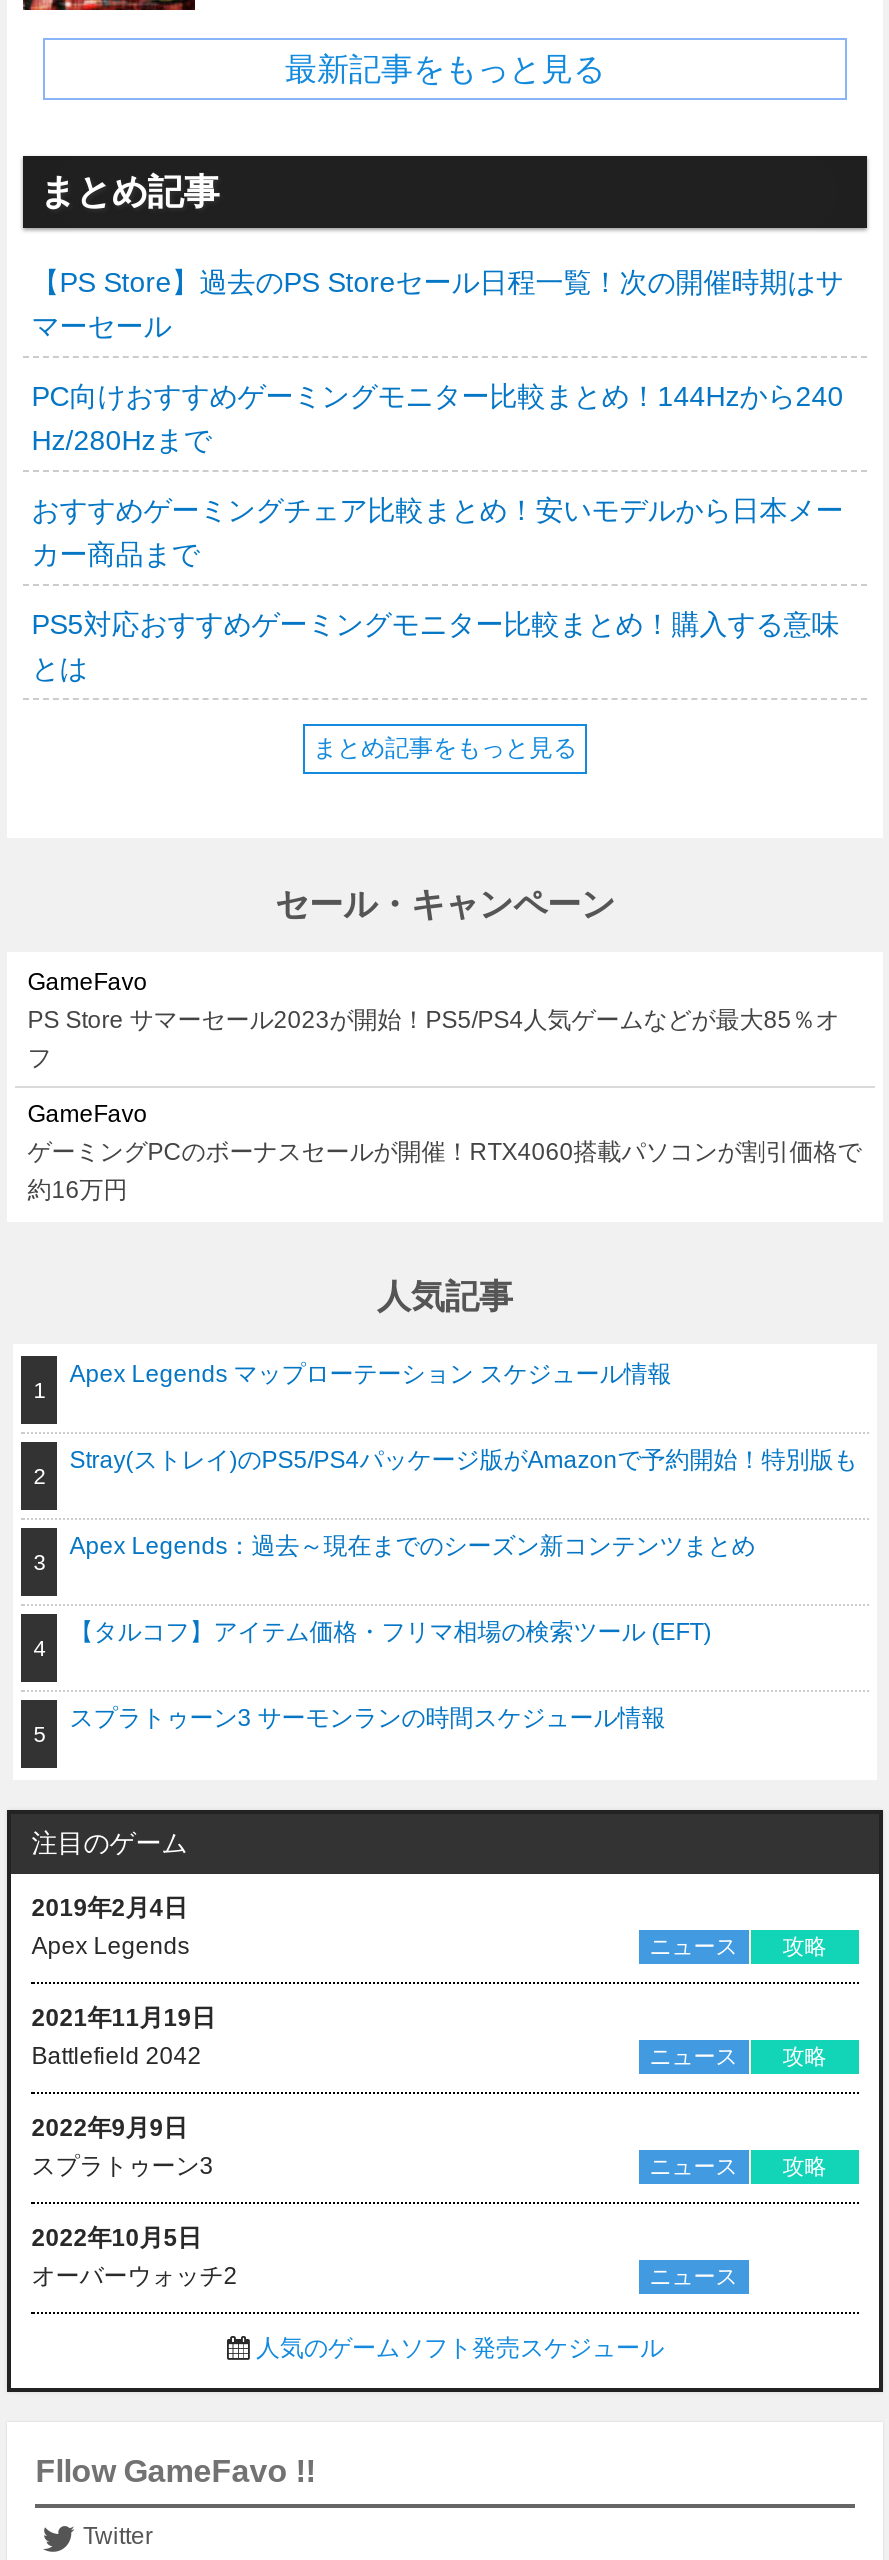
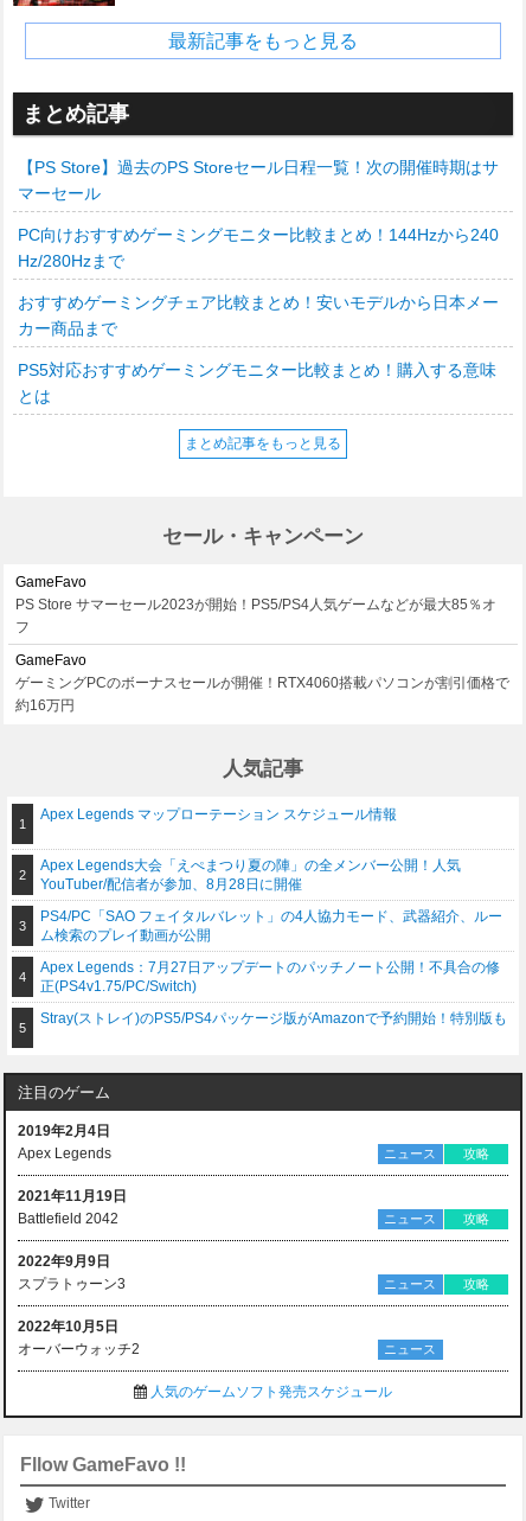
+ Apex Legends大会「えぺまつり夏の陣」の全メンバー公開！人気
+ YouTuber/配信者が参加、8月28日に開催
+ PS4/PC「SAO フェイタルバレット」の4人協力モード、武器紹介、ルー
+ ム検索のプレイ動画が公開
+ Apex Legends：7月27日アップデートのパッチノート公開！不具合の修
+ 正(PS4v1.75/PC/Switch)

moved down: Stray(ストレイ)のPS5/PS4パッケージ版がAmazonで予約開始！特別版も

- Apex Legends：過去～現在までのシーズン新コンテンツまとめ
- 【タルコフ】アイテム価格・フリマ相場の検索ツール (EFT)
- スプラトゥーン3 サーモンランの時間スケジュール情報
